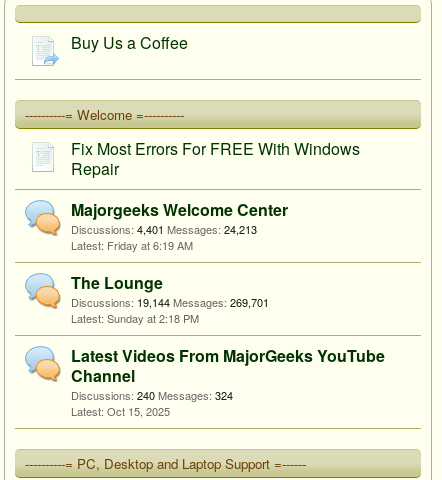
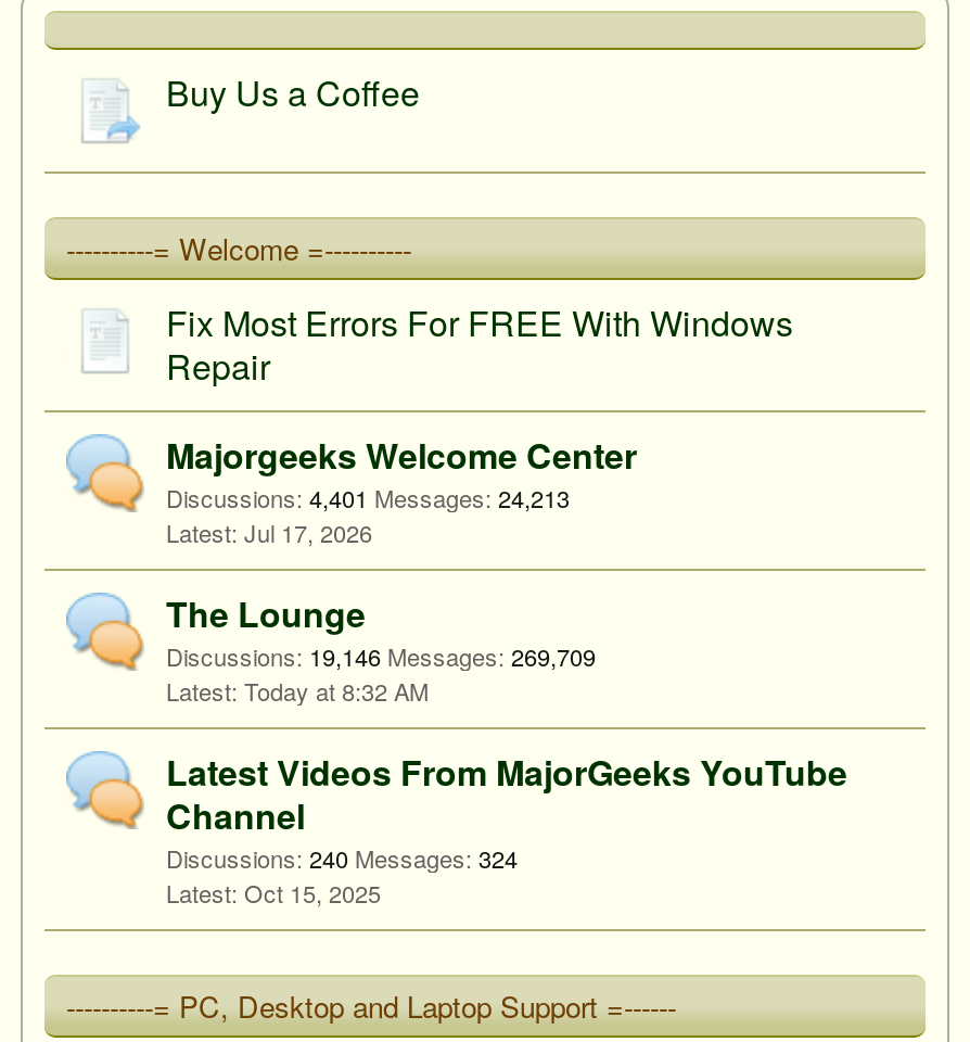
- Friday at 6:19 AM
+ Jul 17, 2026

- Discussions: 19,144 Messages: 269,701
+ Discussions: 19,146 Messages: 269,709

- Sunday at 2:18 PM
+ Today at 8:32 AM
